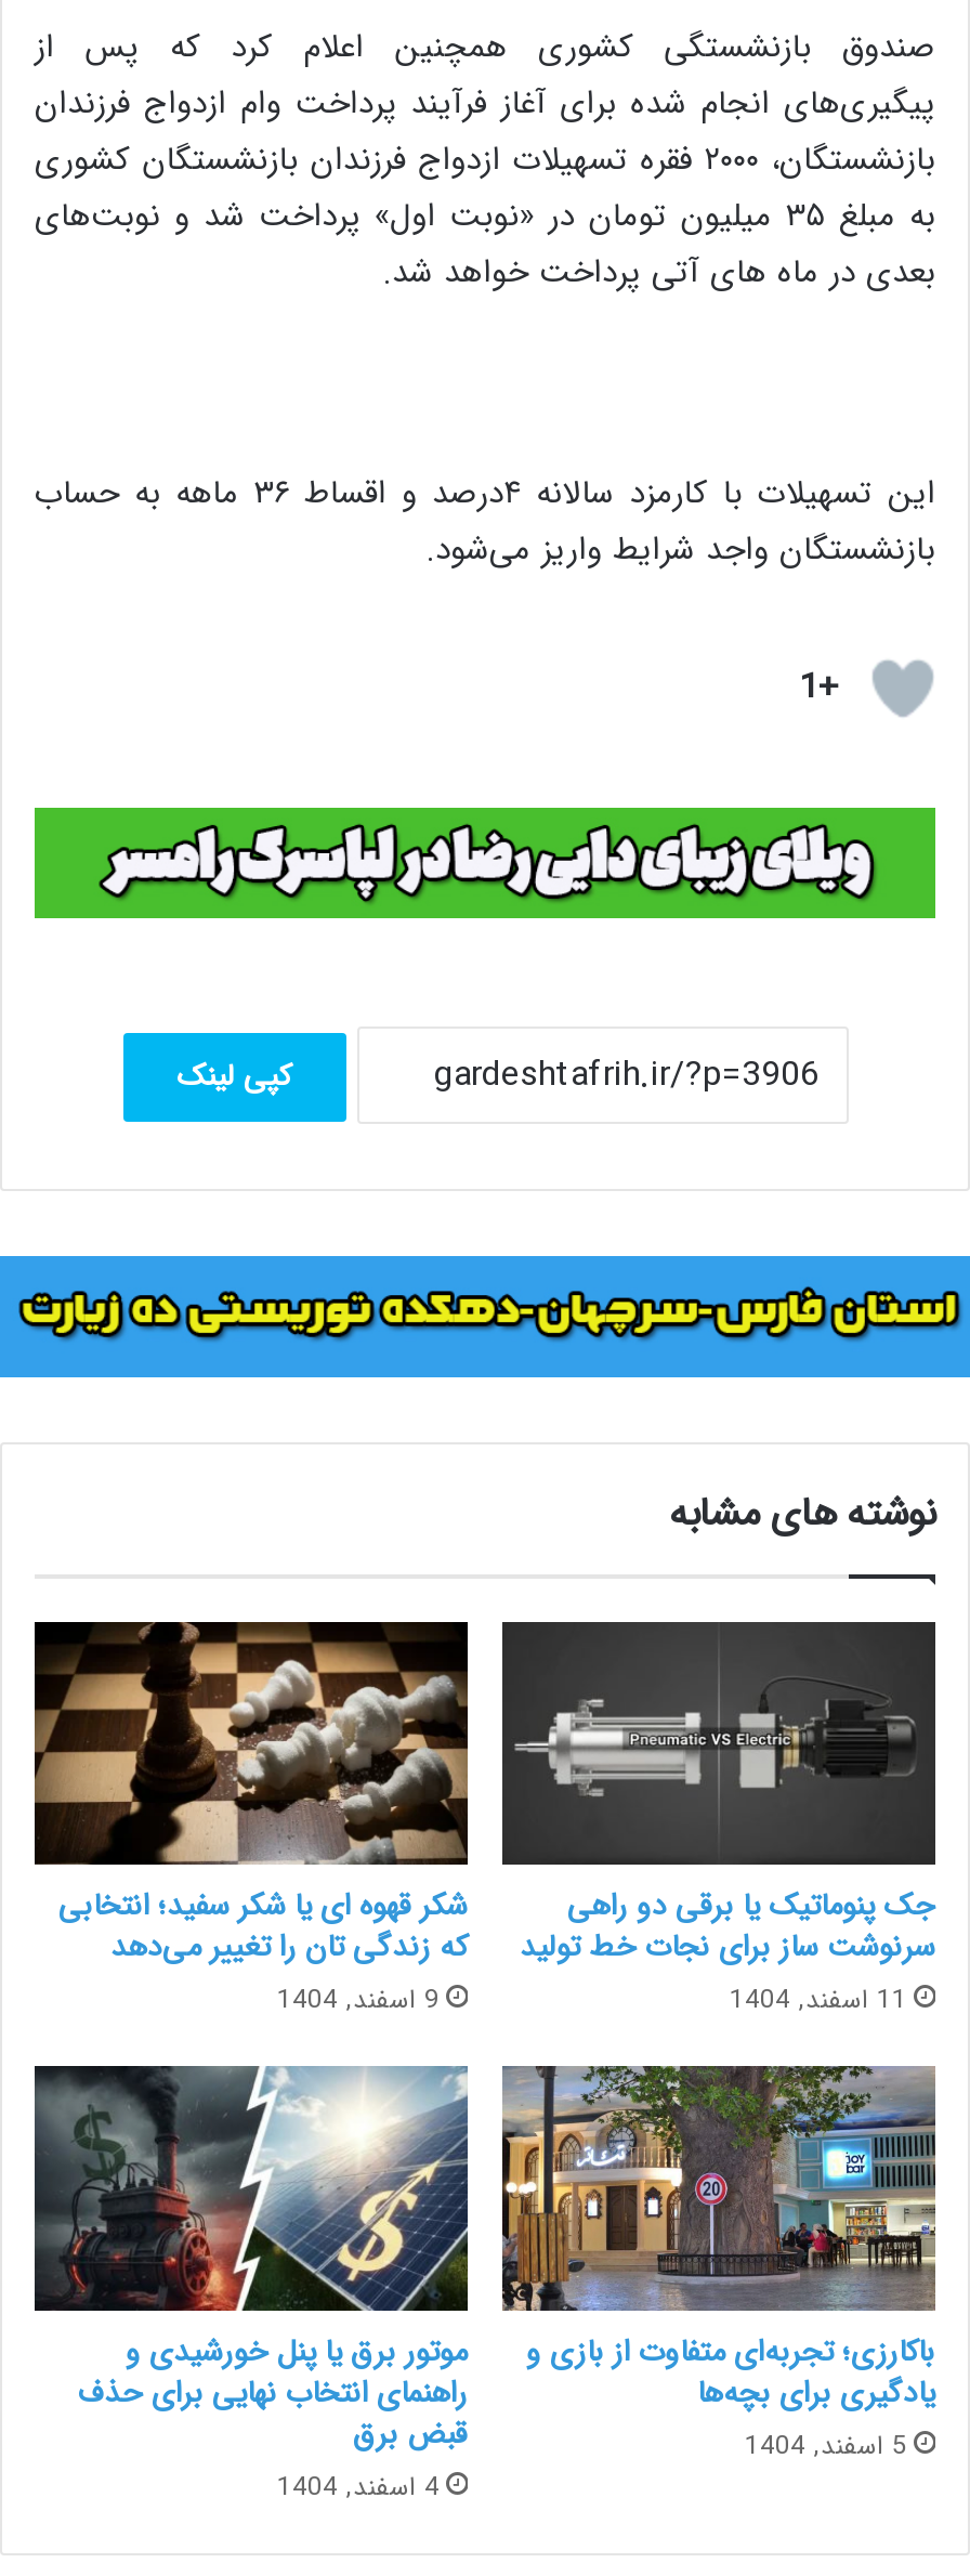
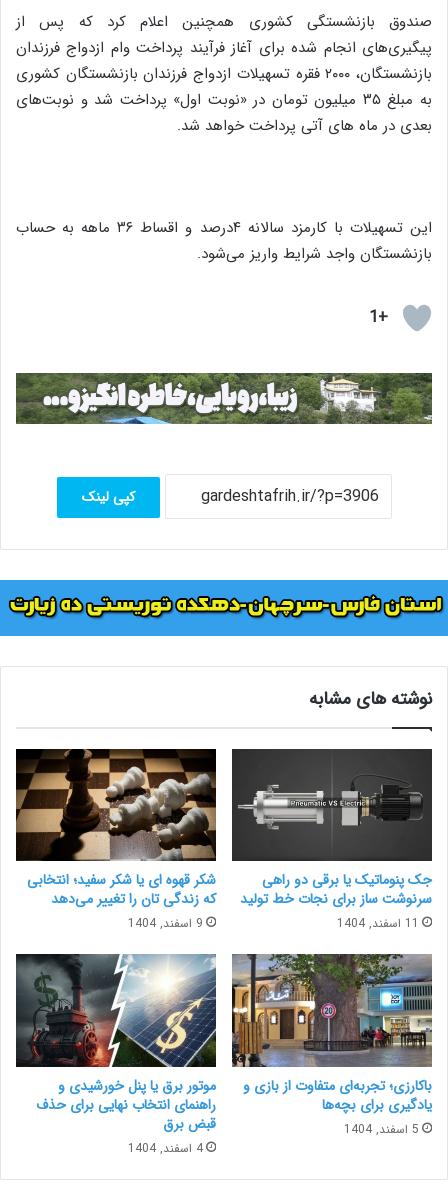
- [image]
+ [image]
